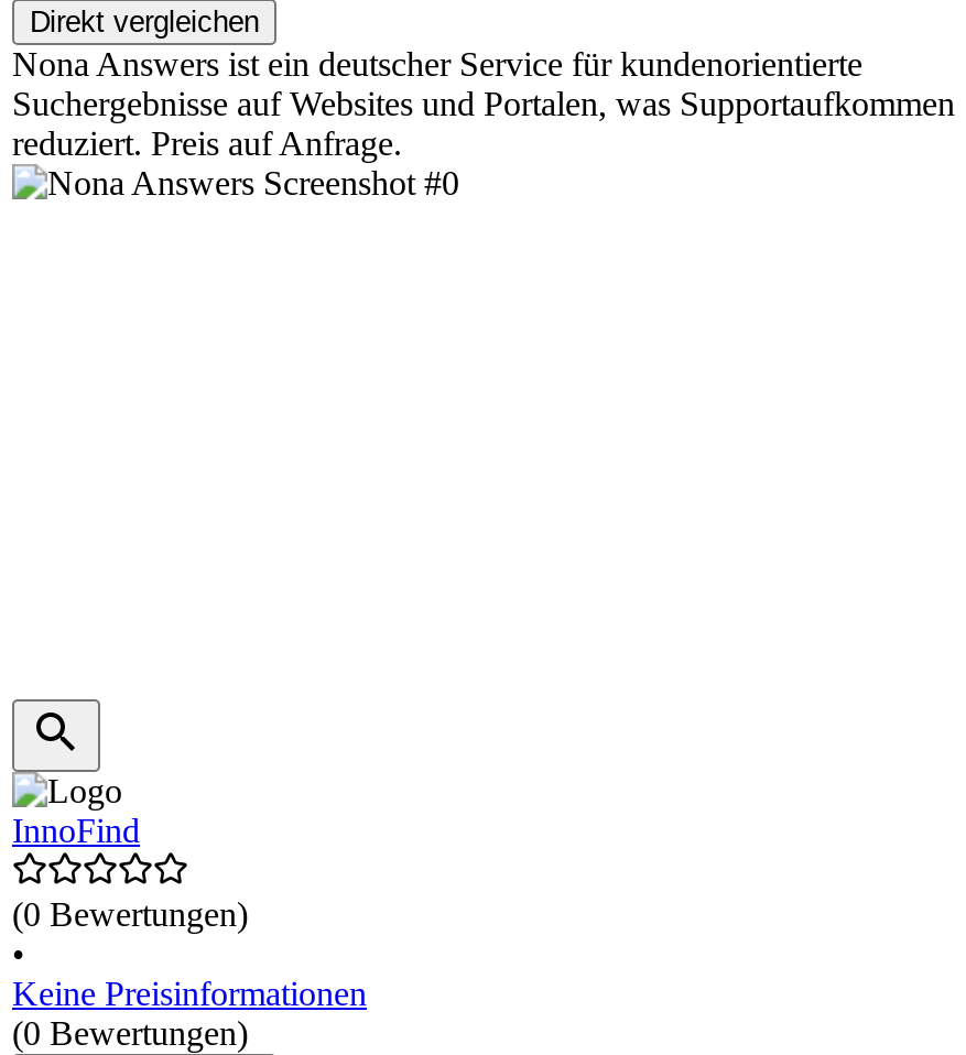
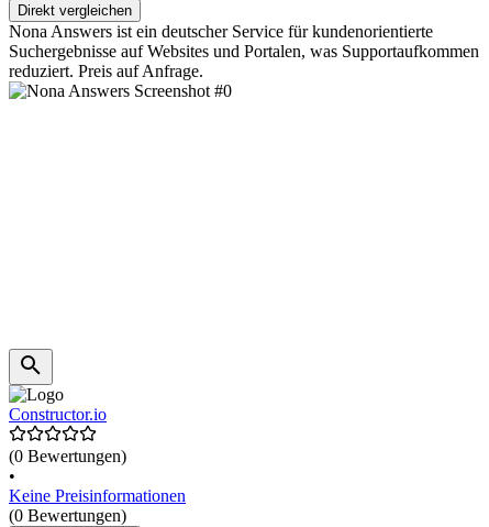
- InnoFind
+ Constructor.io
